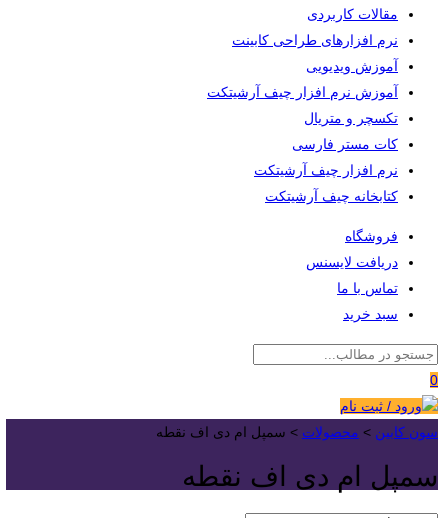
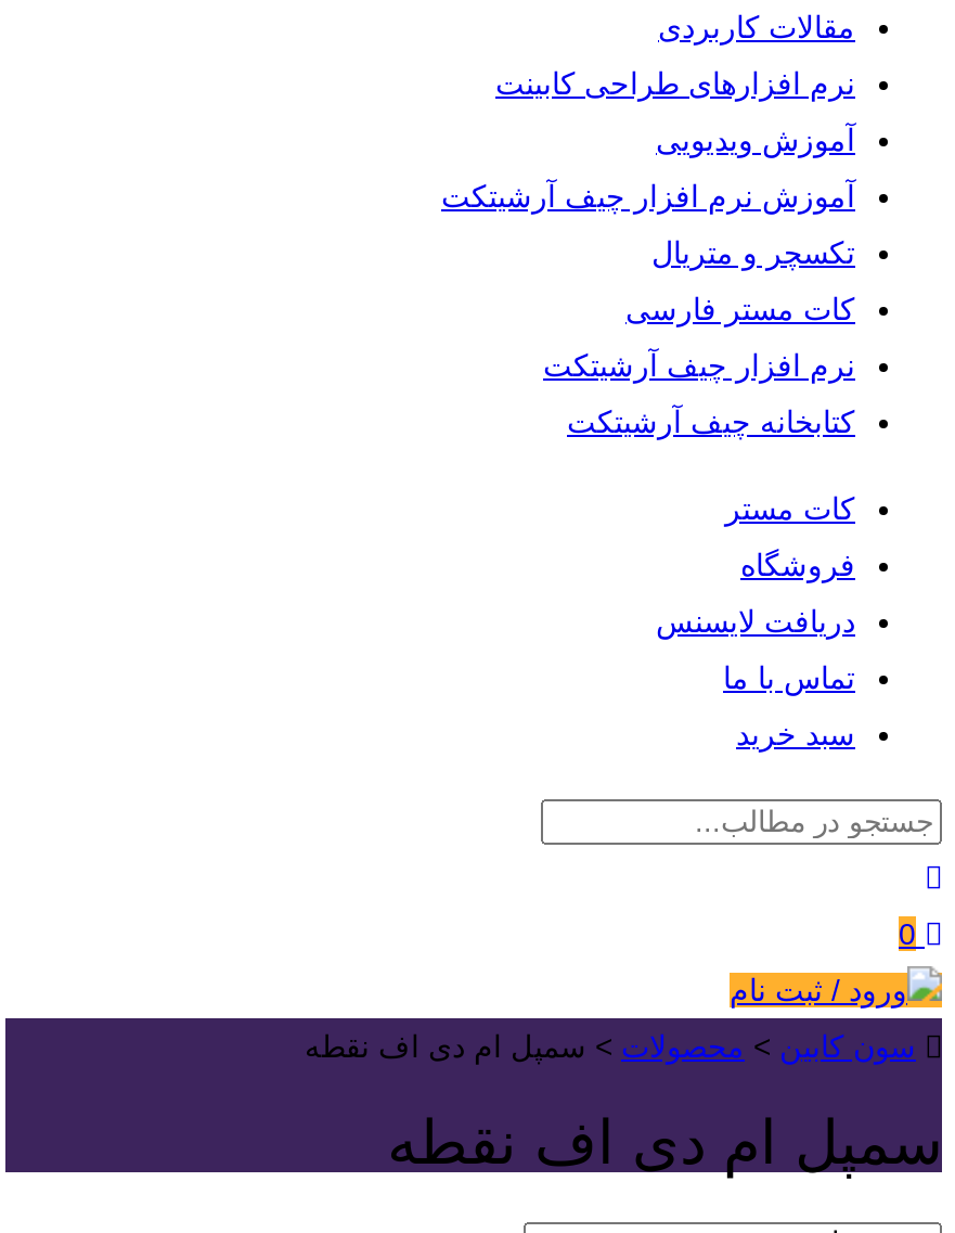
+ کات مستر
